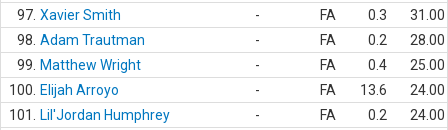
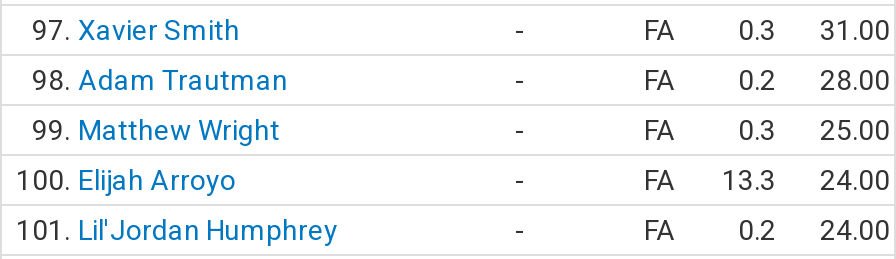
- FA 0.4 25.00
+ FA 0.3 25.00

- FA 13.6 24.00
+ FA 13.3 24.00
